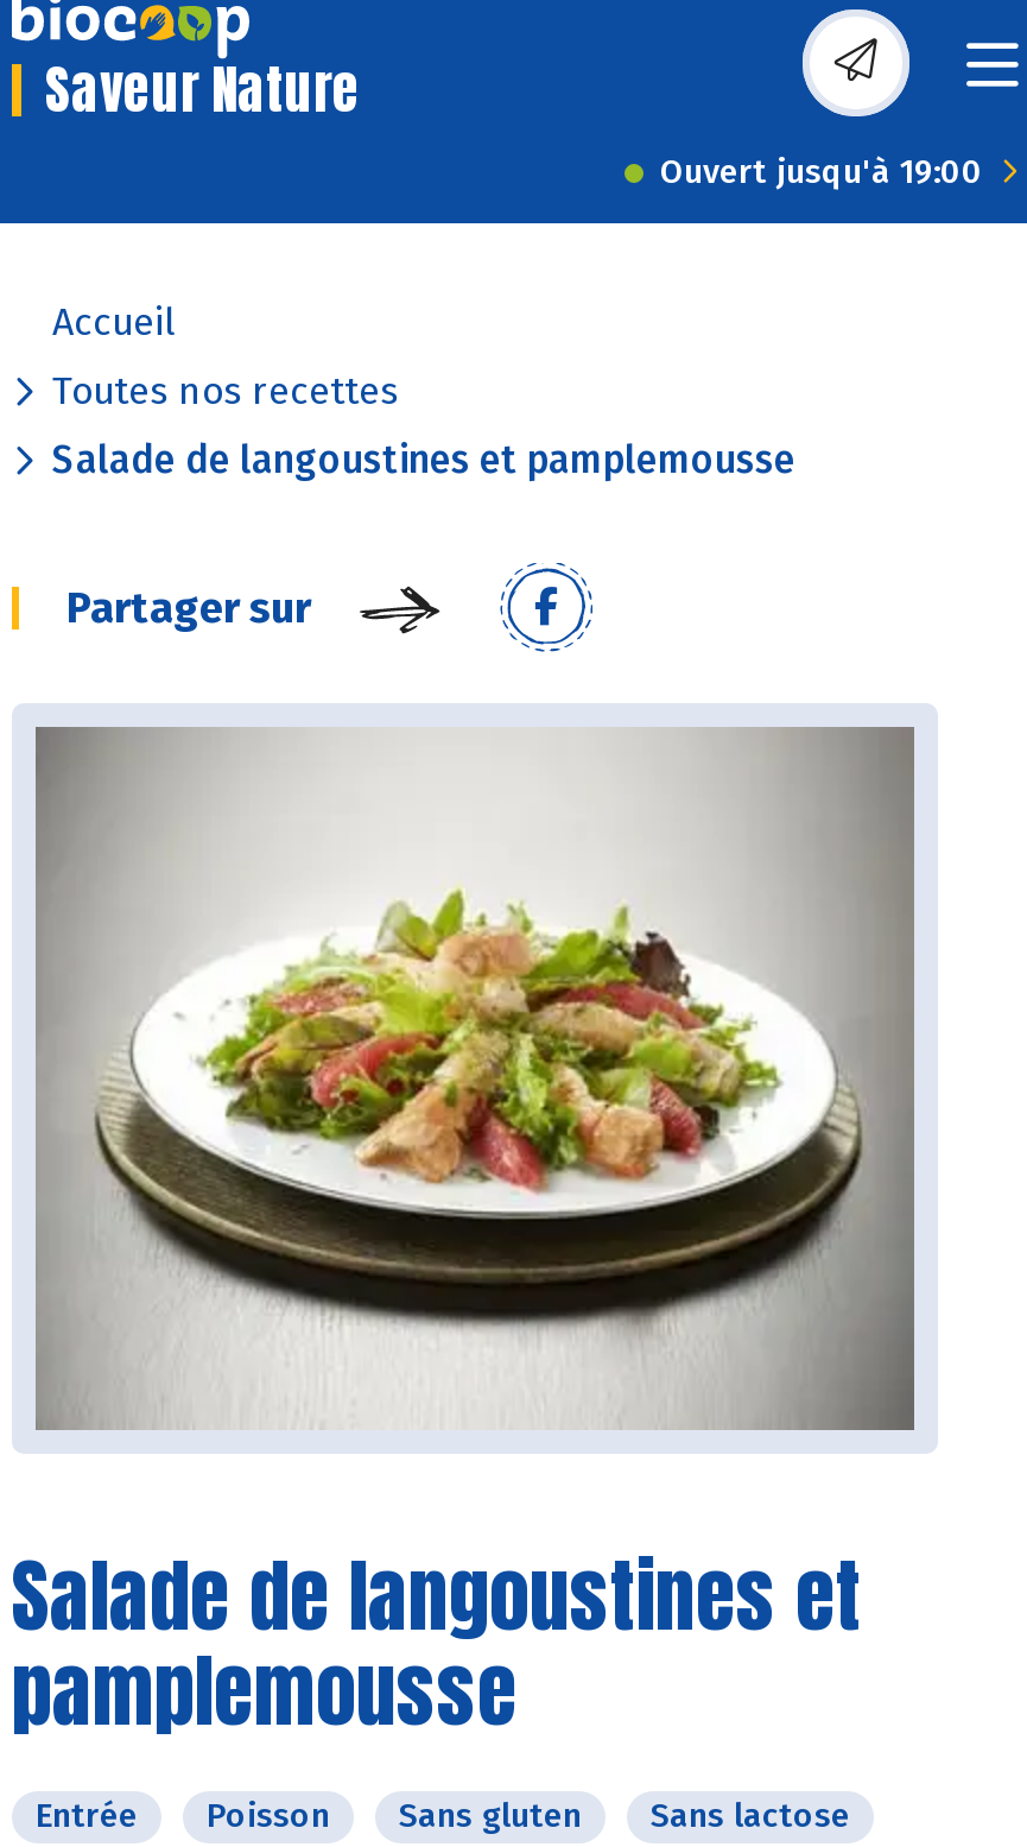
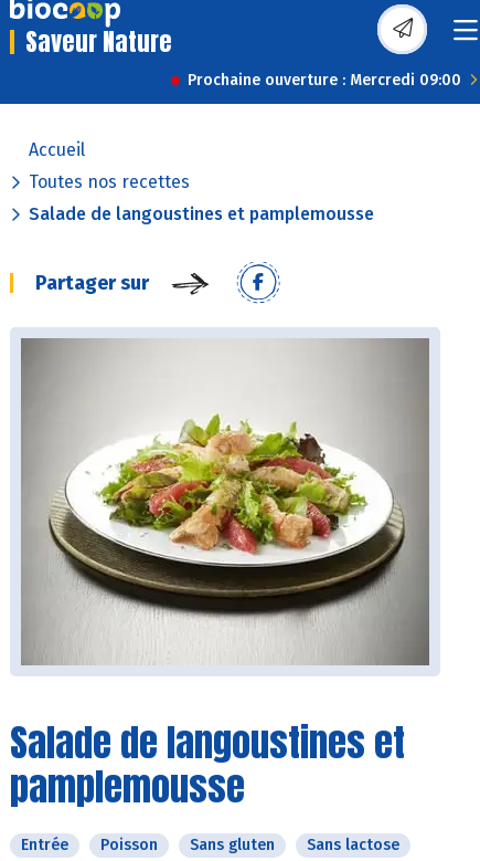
- Ouvert jusqu'à 19:00
+ Prochaine ouverture : Mercredi 09:00
